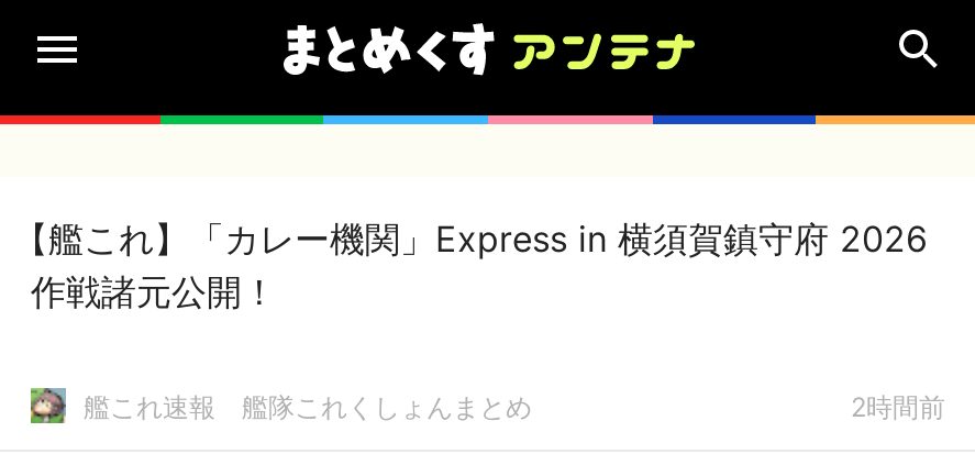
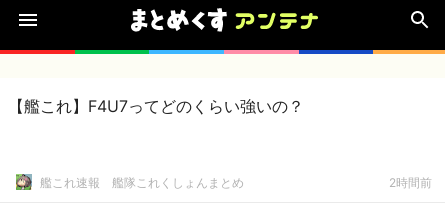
- 【艦これ】「カレー機関」Express in 横須賀鎮守府 2026
- 作戦諸元公開！
+ 【艦これ】F4U7ってどのくらい強いの？
